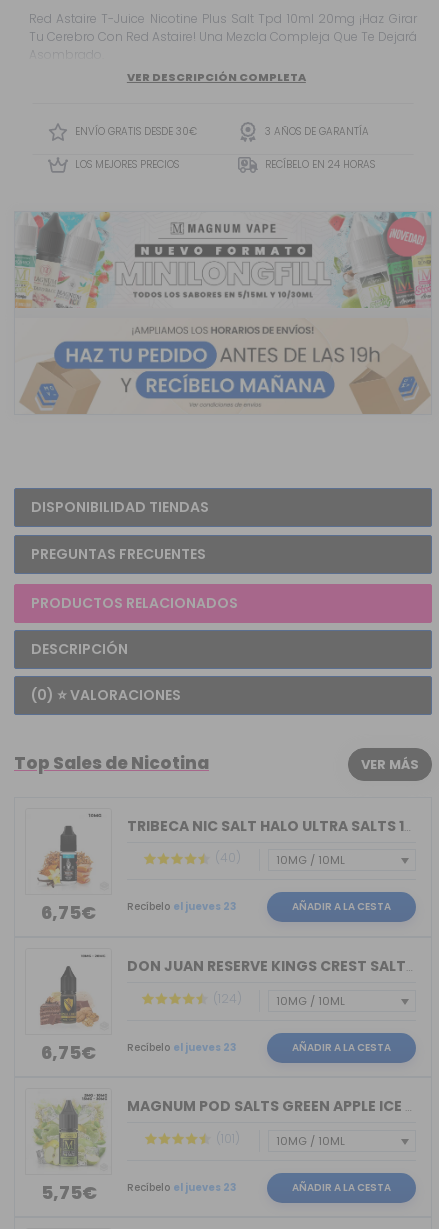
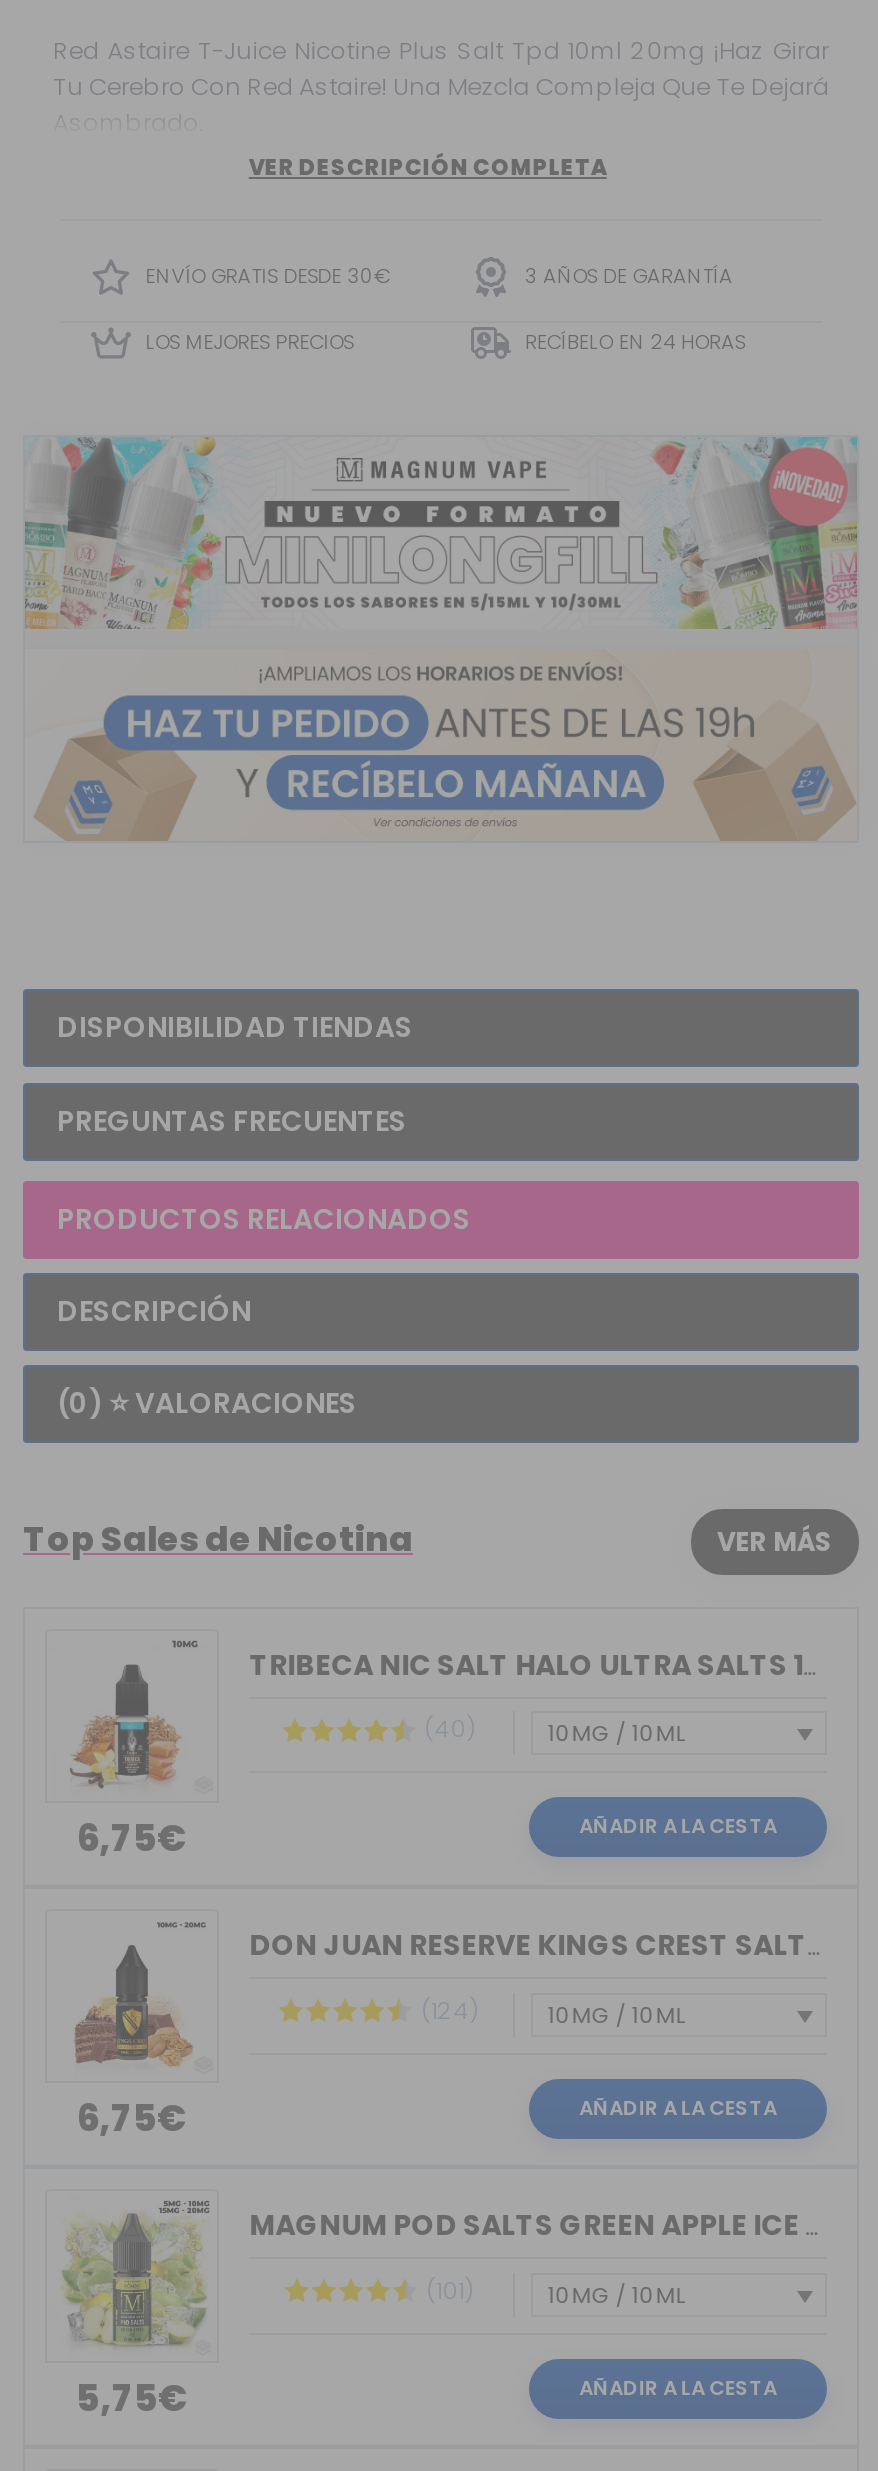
- Recíbelo el jueves 23

- Recíbelo el jueves 23

- Recíbelo el jueves 23
